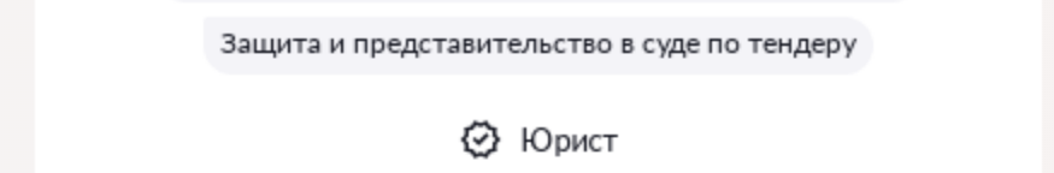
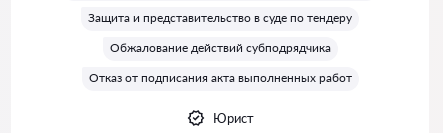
+ Обжалование действий субподрядчика
+ Отказ от подписания акта выполненных работ
